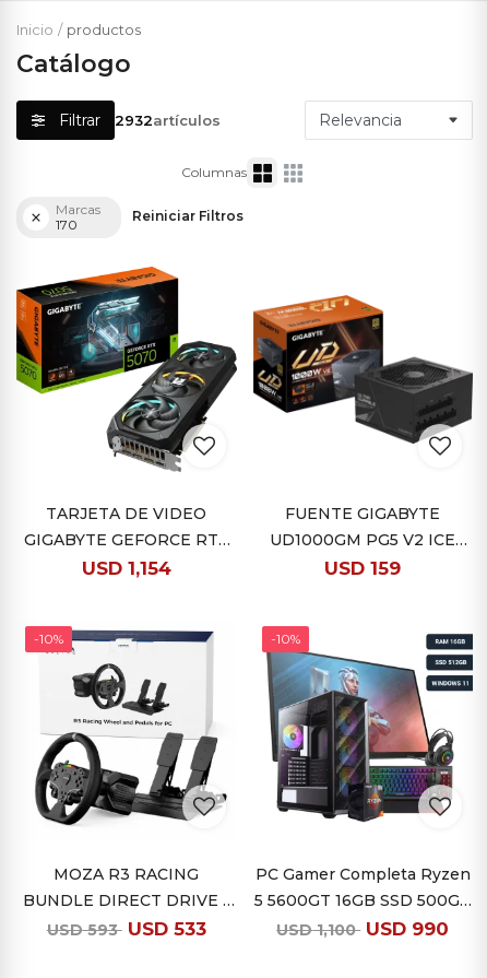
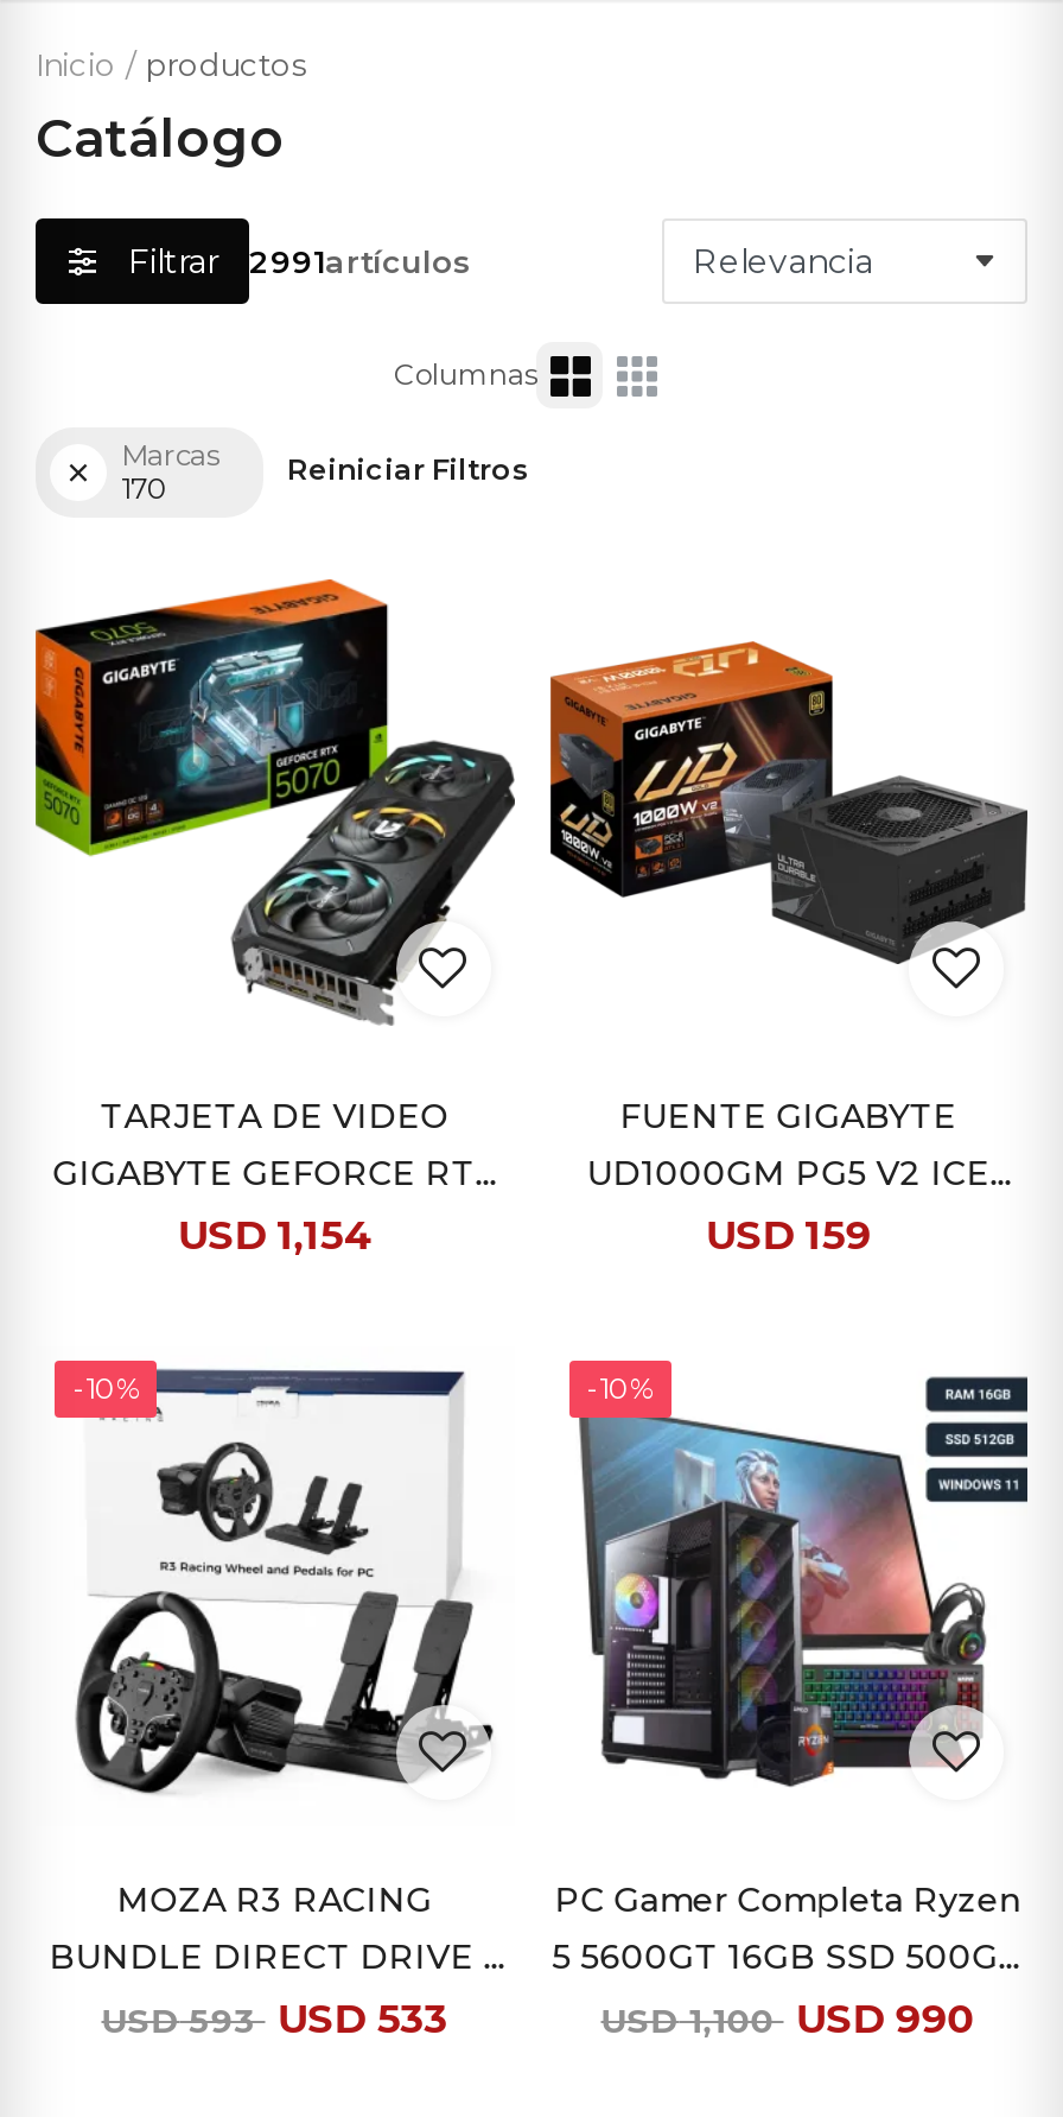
- Filtrar 2932artículos
+ Filtrar 2991artículos
